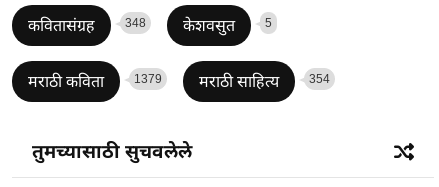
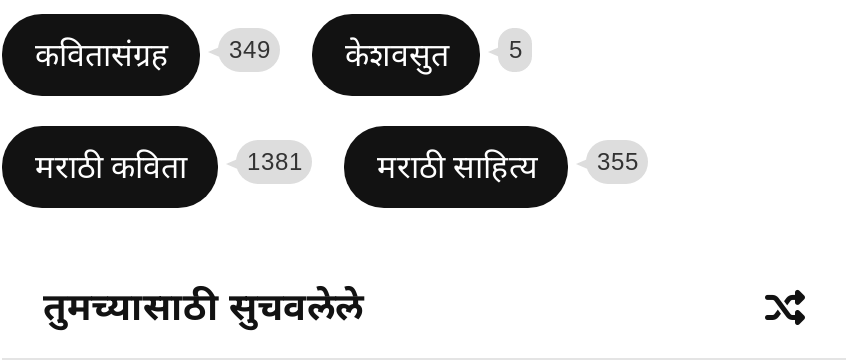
- 348
+ 349

- 1379
+ 1381

- 354
+ 355
